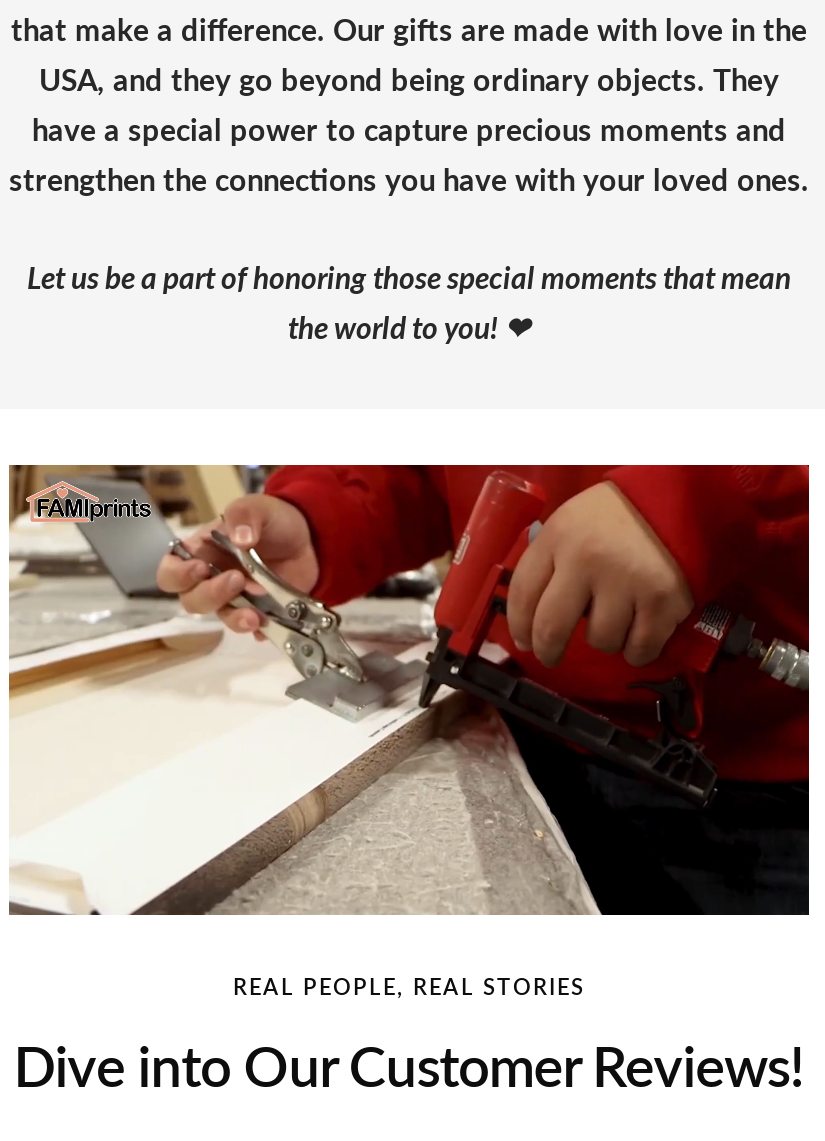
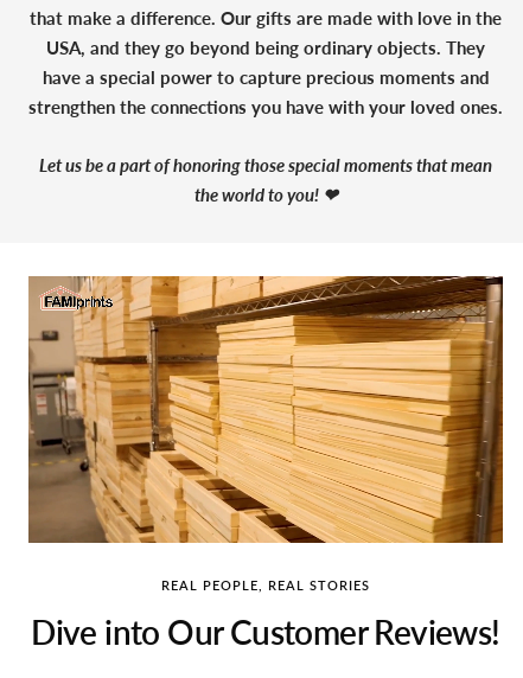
- [image]
+ [image]
